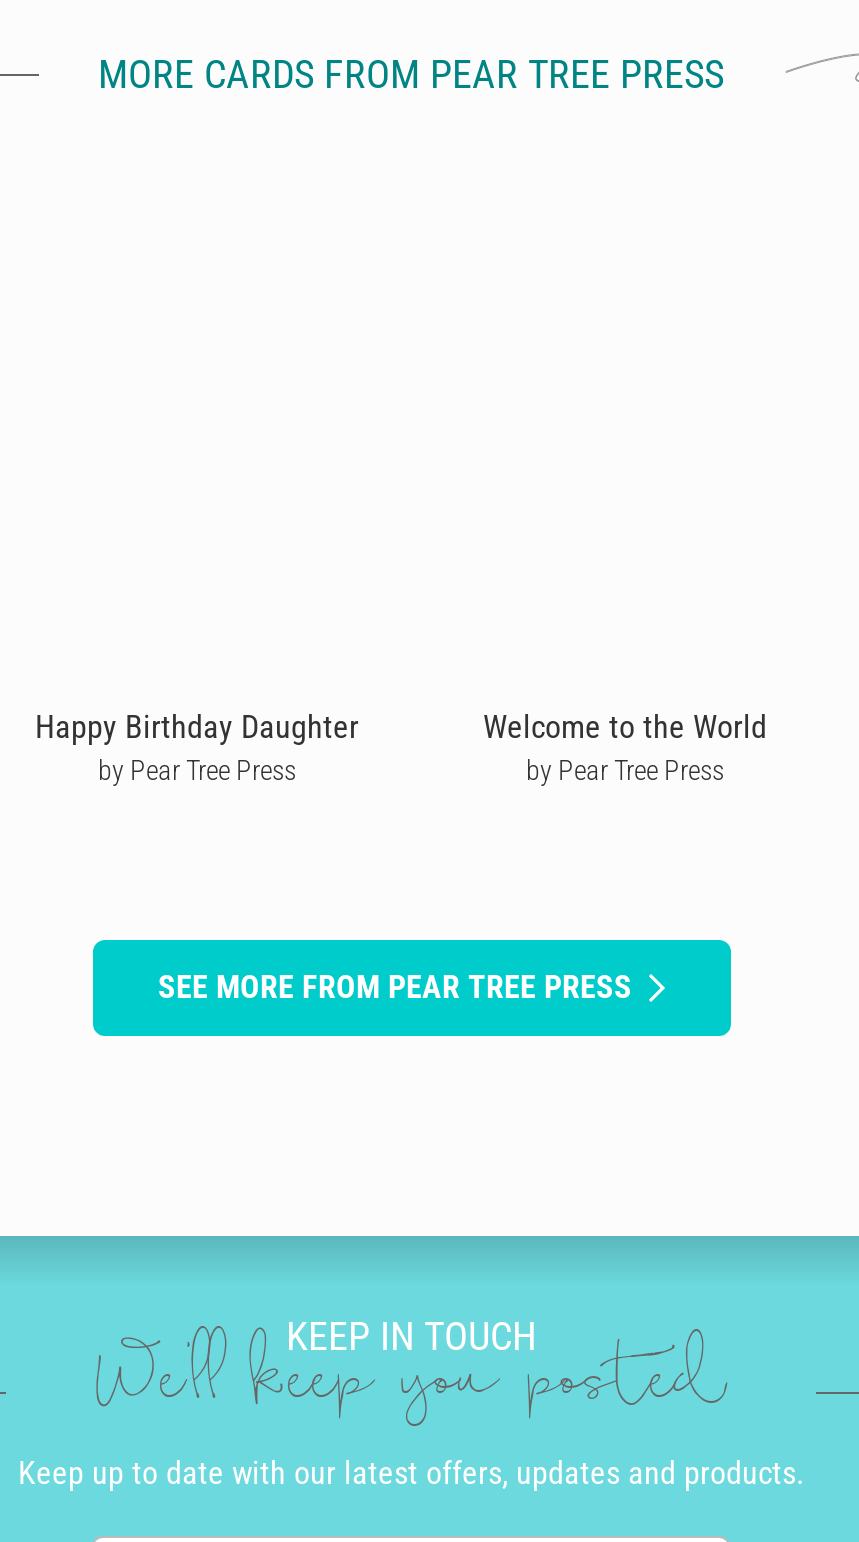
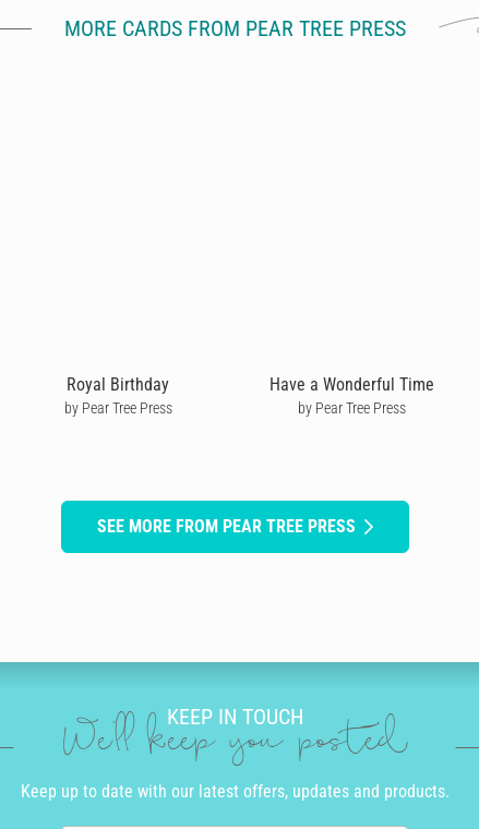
- Happy Birthday Daughter
+ Royal Birthday

- Welcome to the World
+ Have a Wonderful Time
